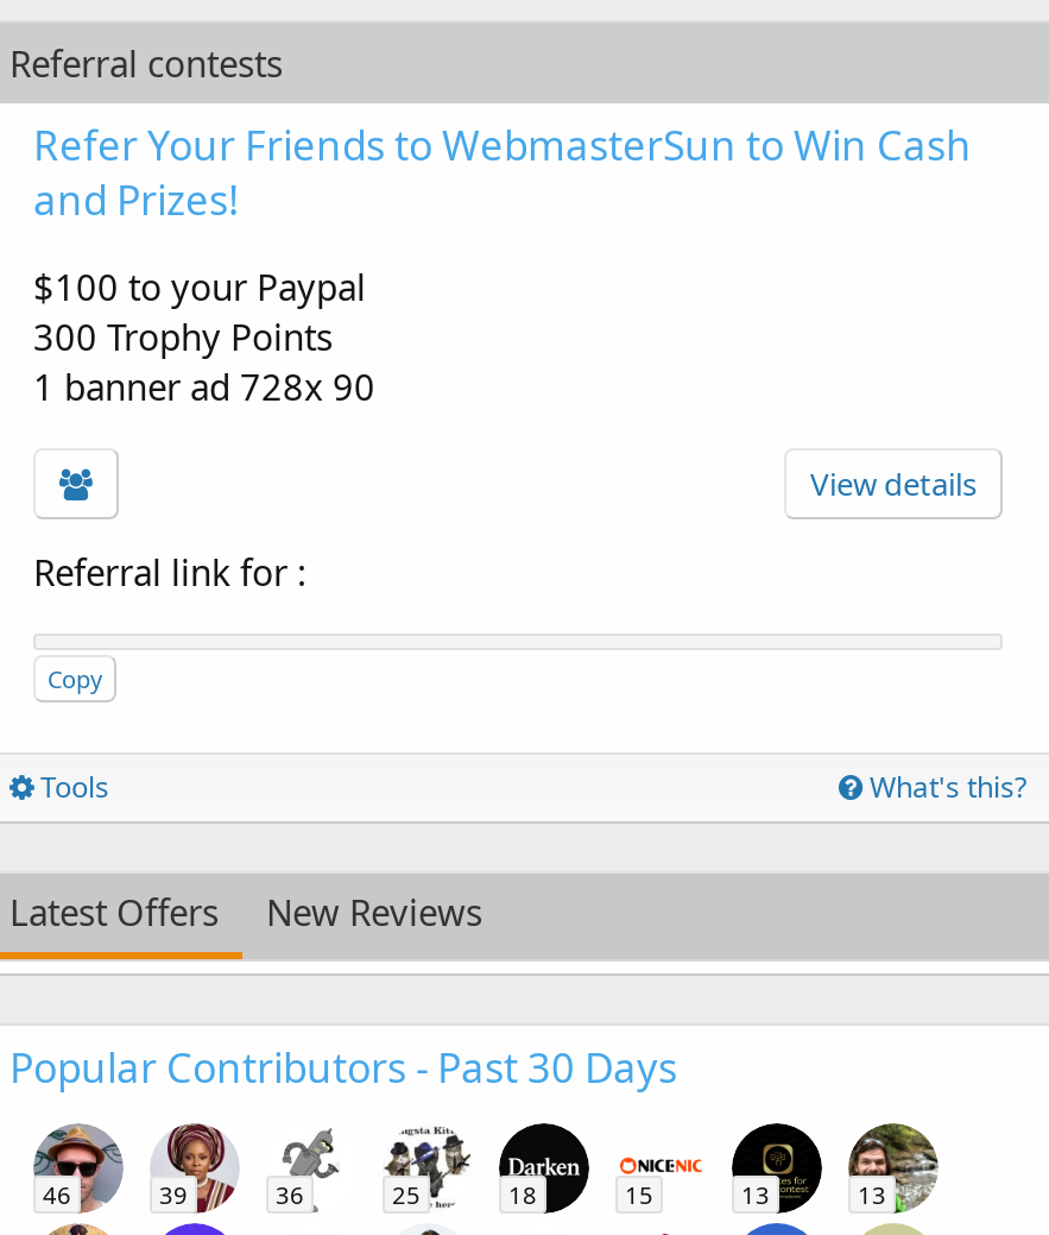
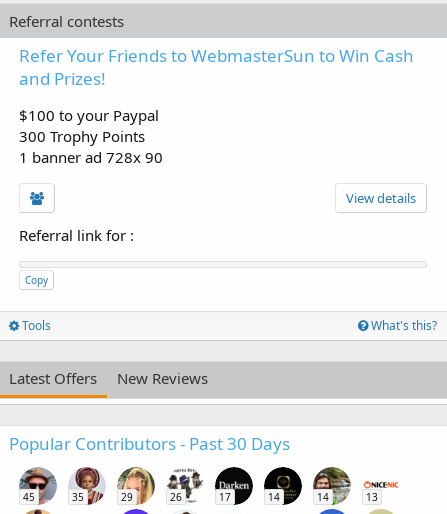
- [image]
- 13
+ [image]
+ 14

- 46
+ 45

- 39
+ 35

- 36
+ 29

- 25
+ 26

- 18
+ 17

- 15
+ 14
